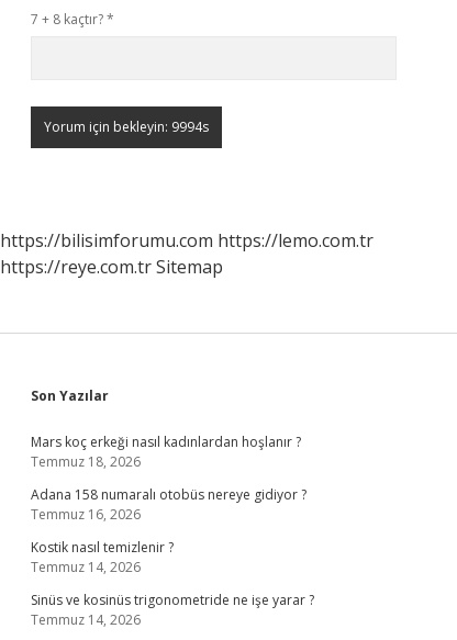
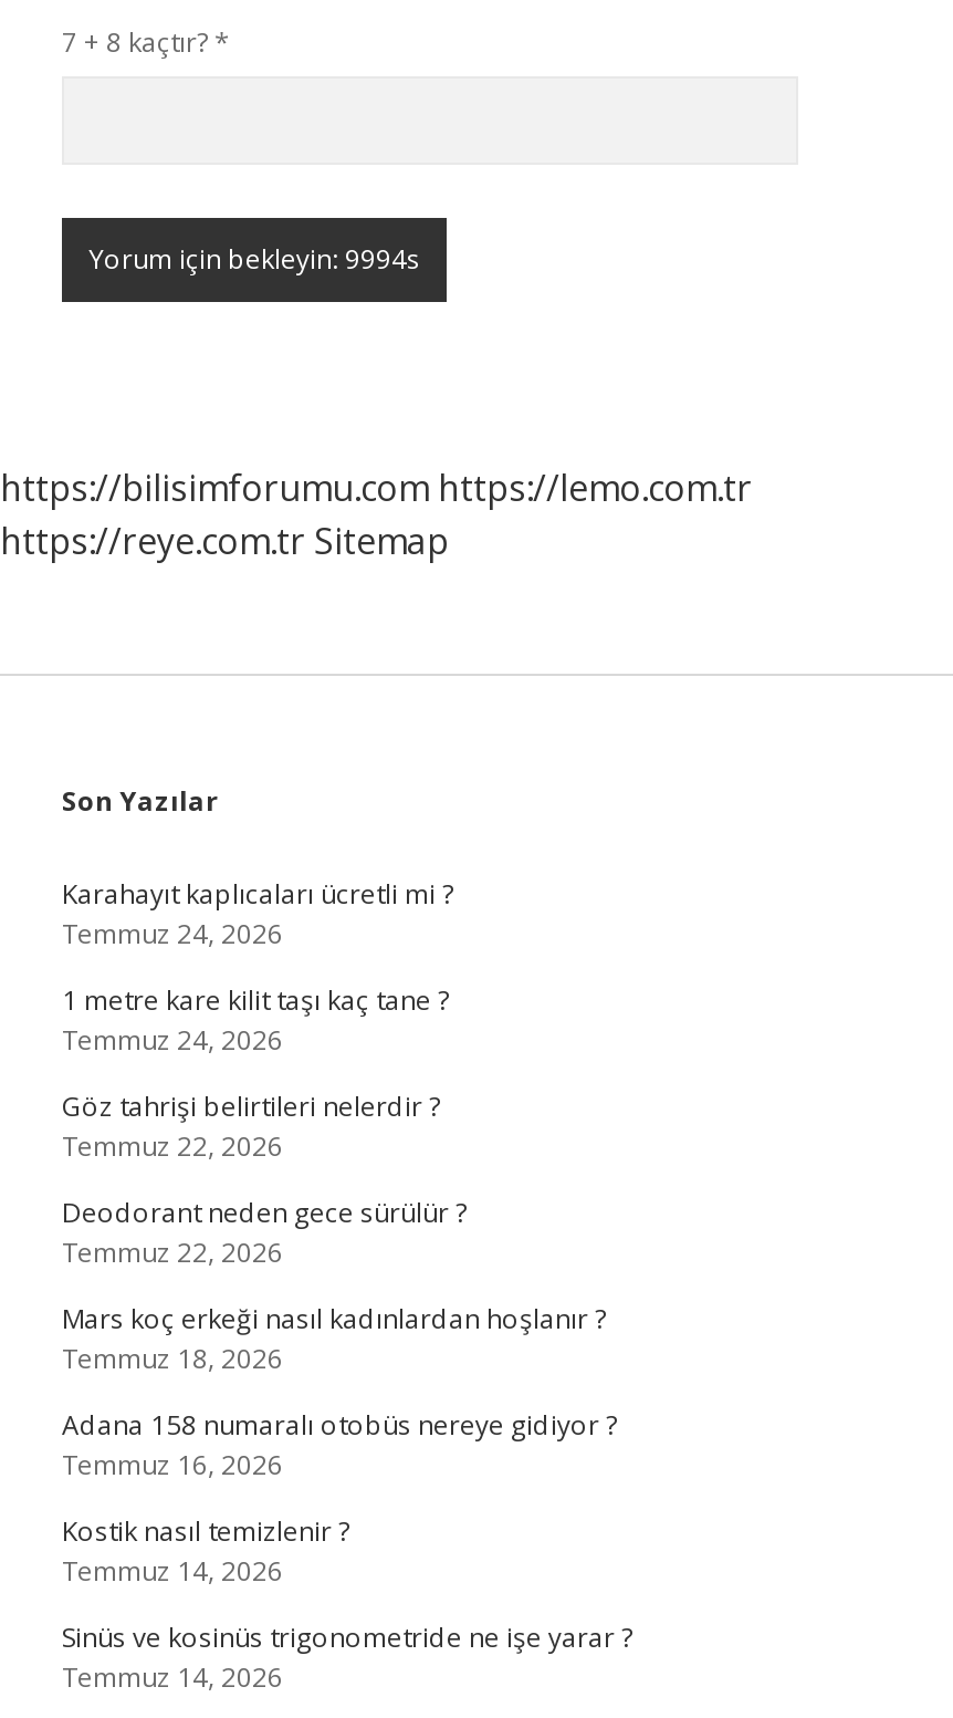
+ Karahayıt kaplıcaları ücretli mi ?
+ Temmuz 24, 2026
+ 1 metre kare kilit taşı kaç tane ?
+ Temmuz 24, 2026
+ Göz tahrişi belirtileri nelerdir ?
+ Temmuz 22, 2026
+ Deodorant neden gece sürülür ?
+ Temmuz 22, 2026
